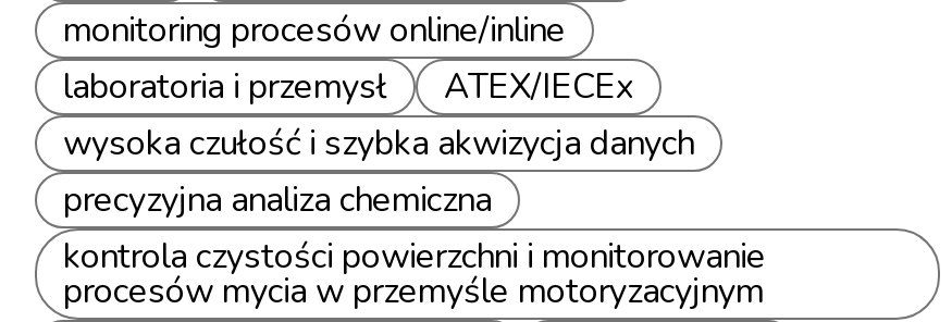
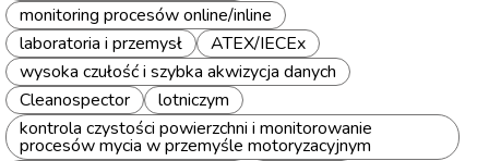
- precyzyjna analiza chemiczna
+ Cleanospector
+ lotniczym
